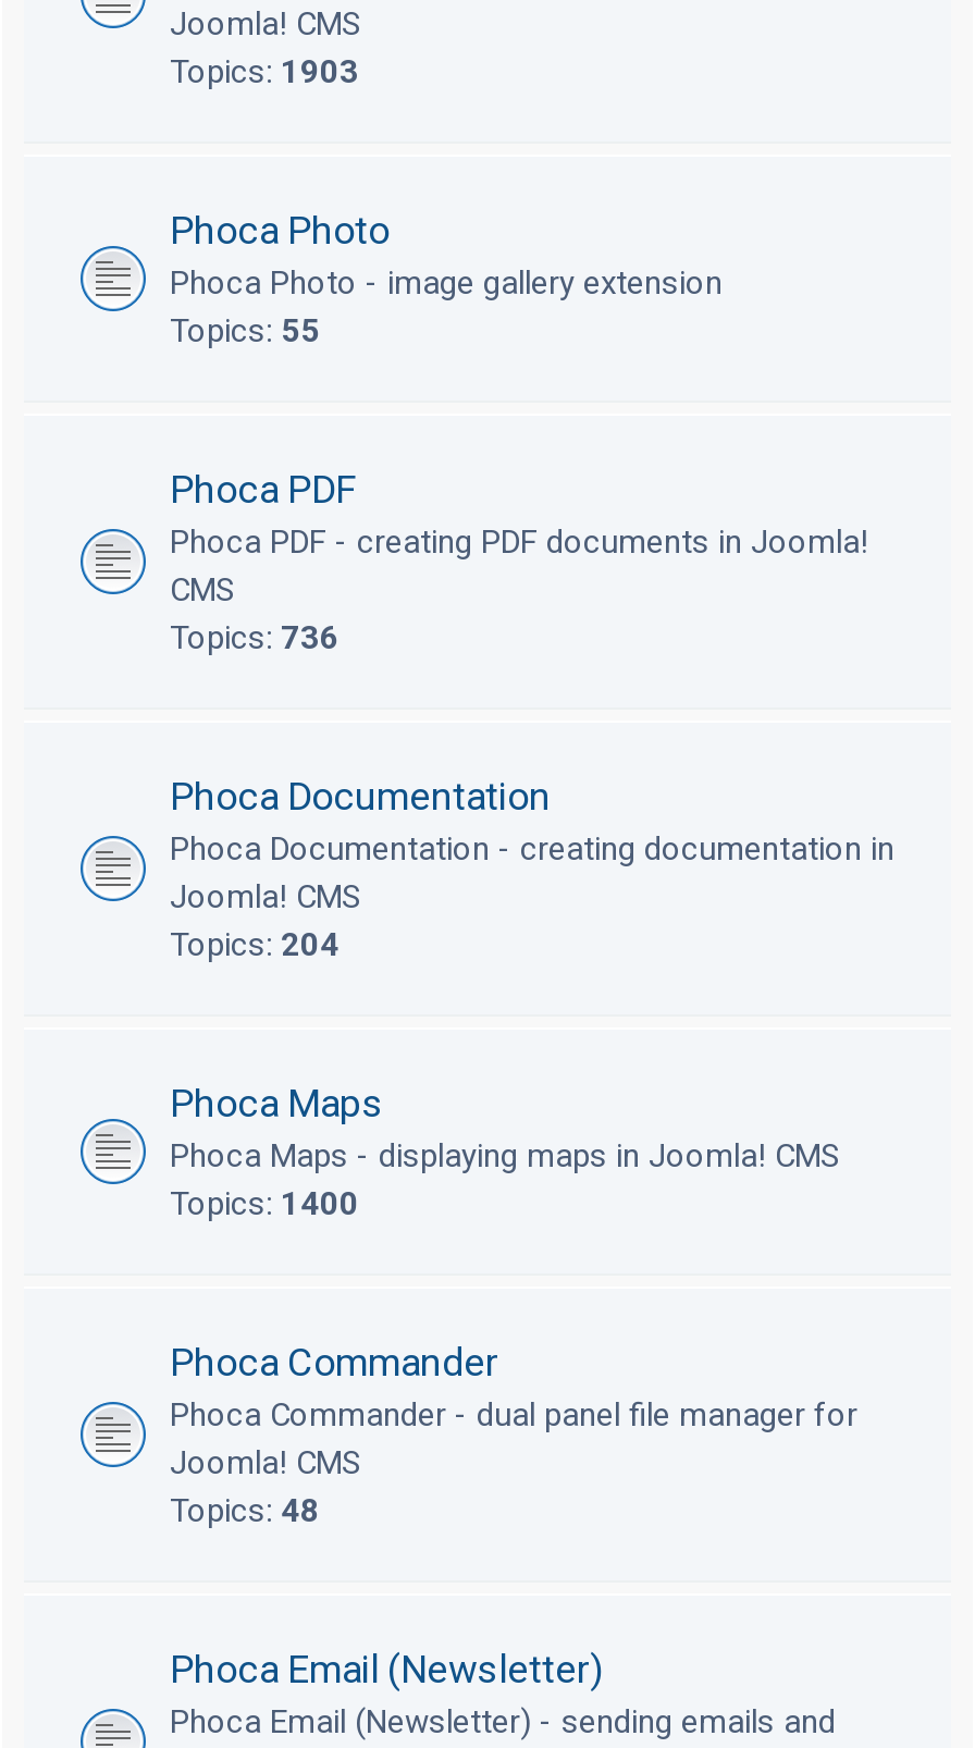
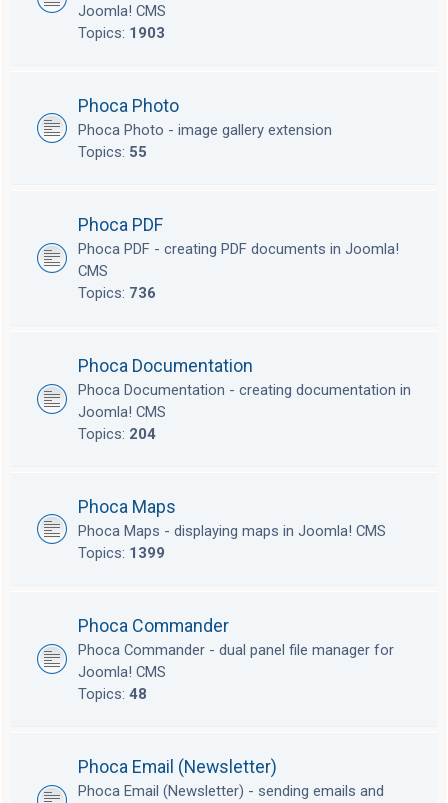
- Topics: 1400
+ Topics: 1399
